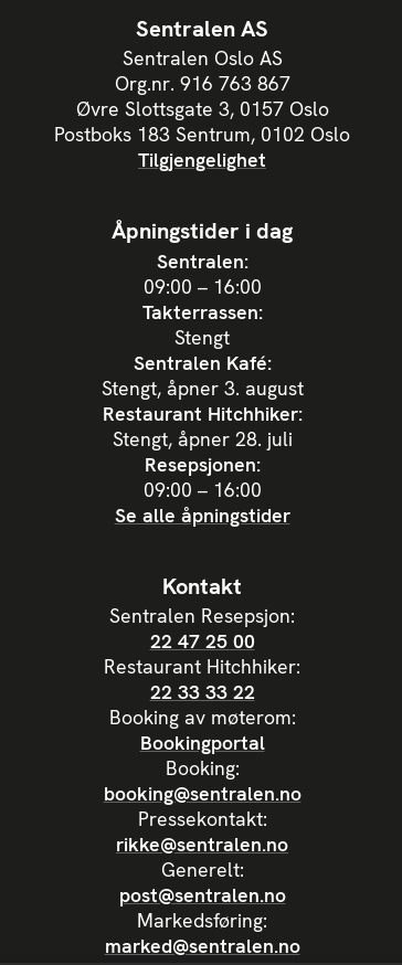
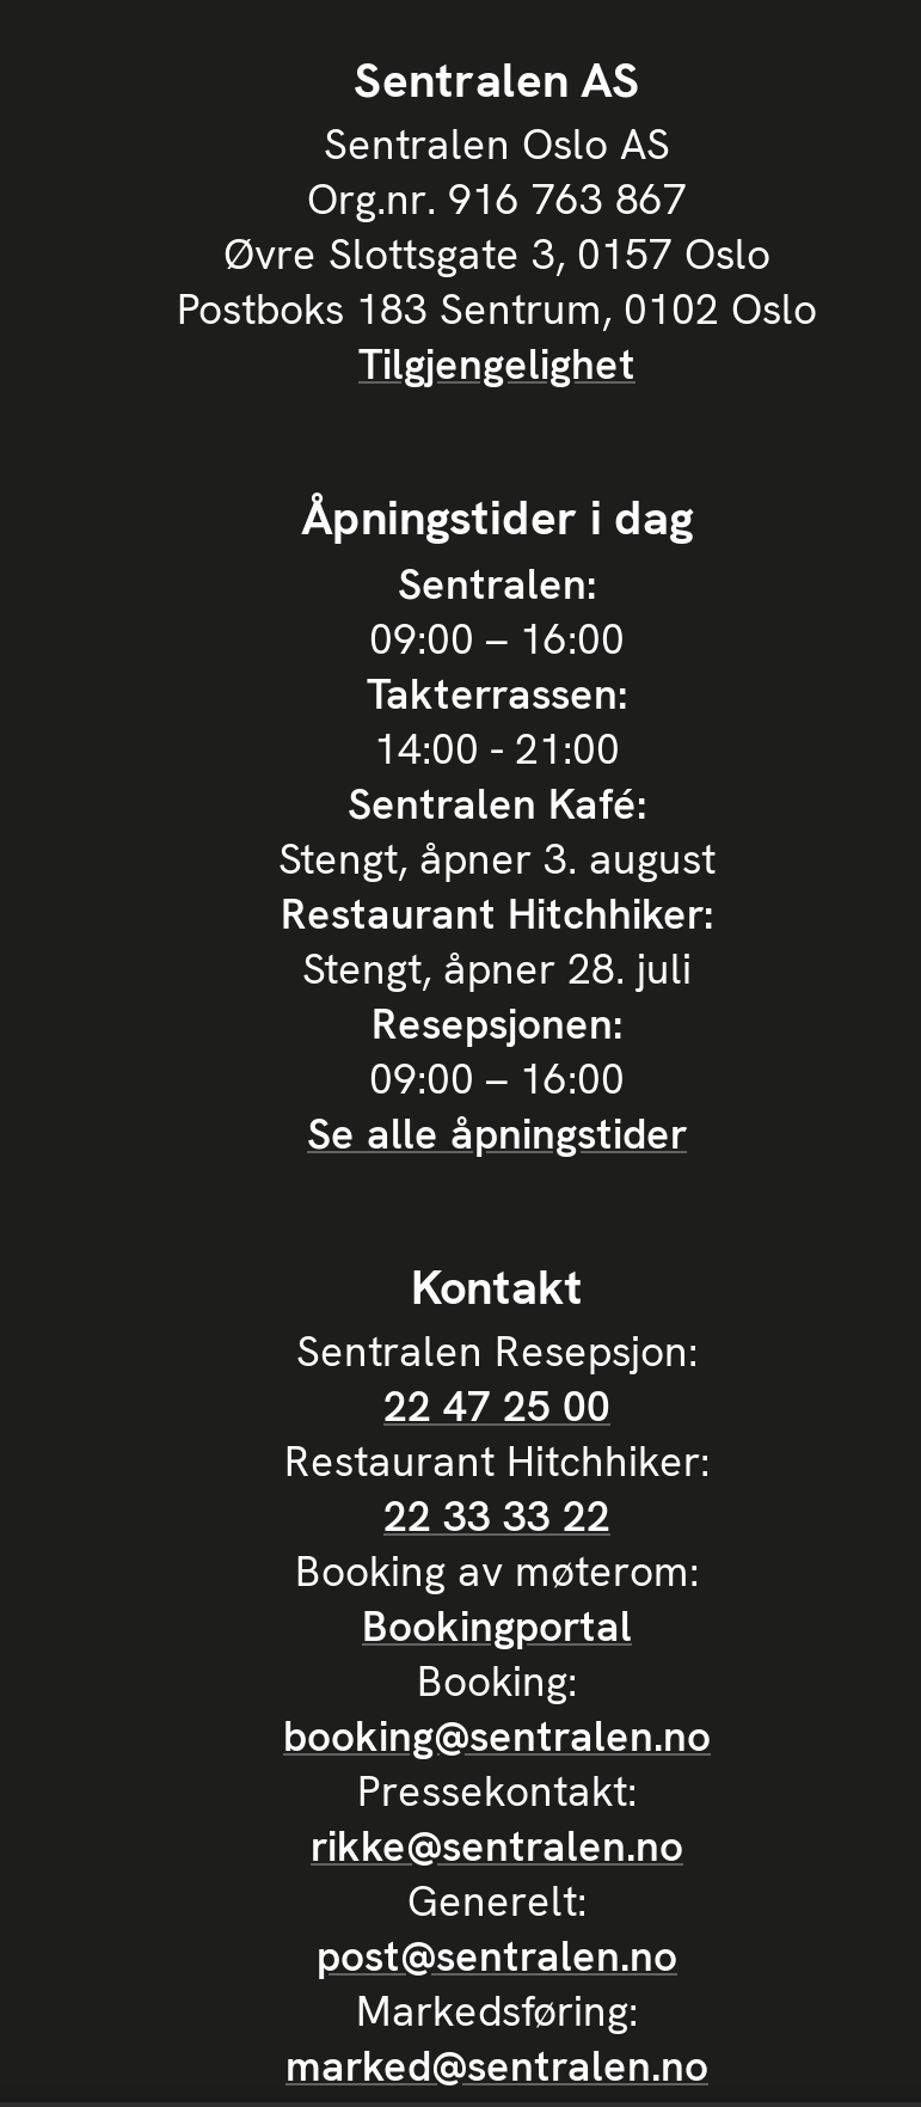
- Stengt
+ 14:00 - 21:00
